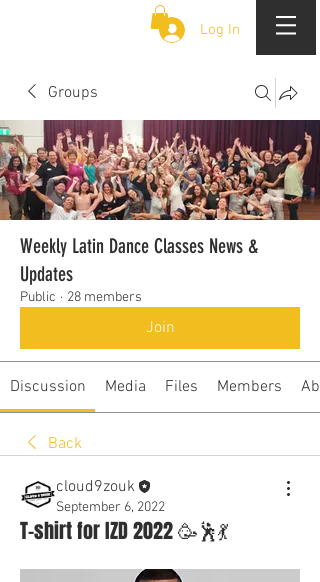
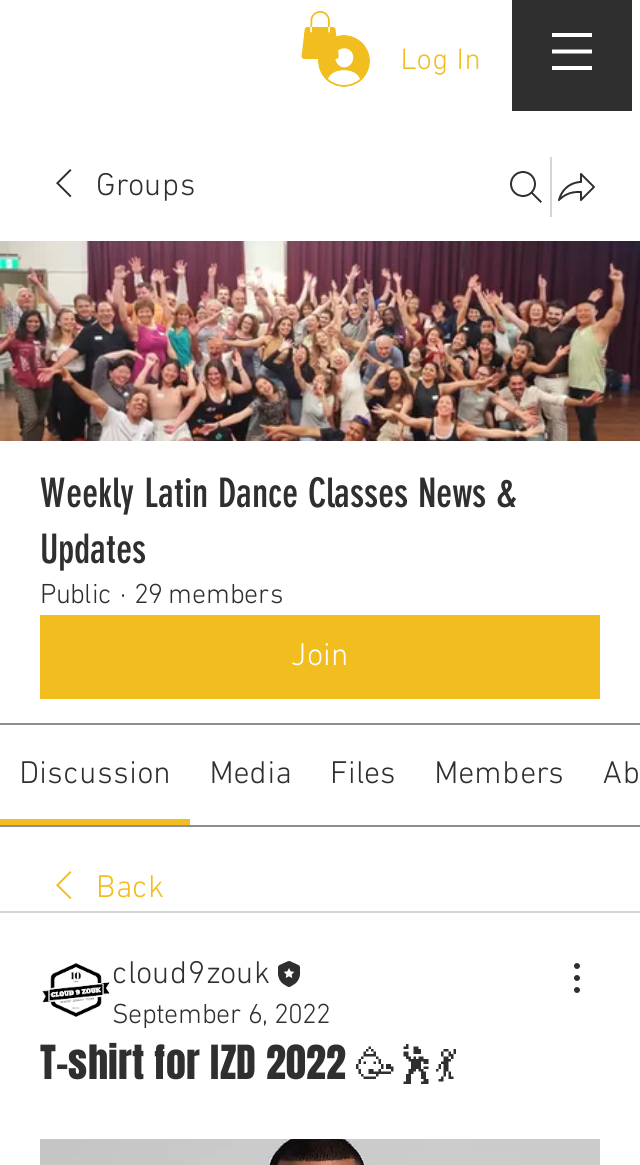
- Public · 28 members
+ Public · 29 members
